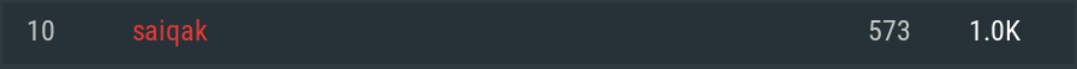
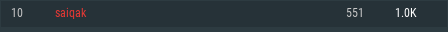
- 573
+ 551
